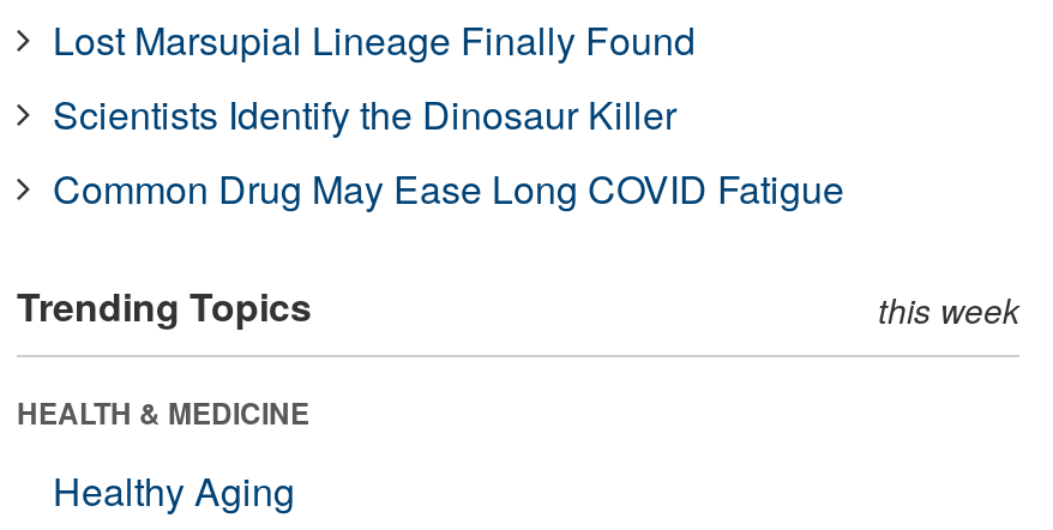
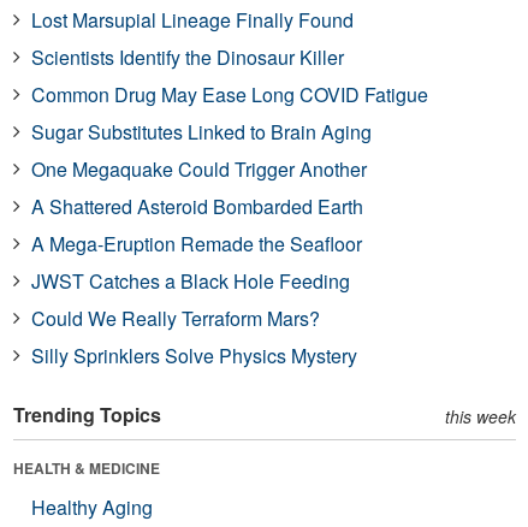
+ Sugar Substitutes Linked to Brain Aging
+ One Megaquake Could Trigger Another
+ A Shattered Asteroid Bombarded Earth
+ A Mega-Eruption Remade the Seafloor
+ JWST Catches a Black Hole Feeding
+ Could We Really Terraform Mars?
+ Silly Sprinklers Solve Physics Mystery
